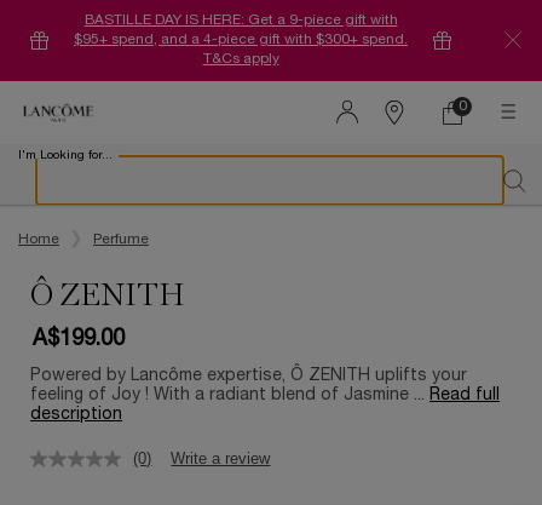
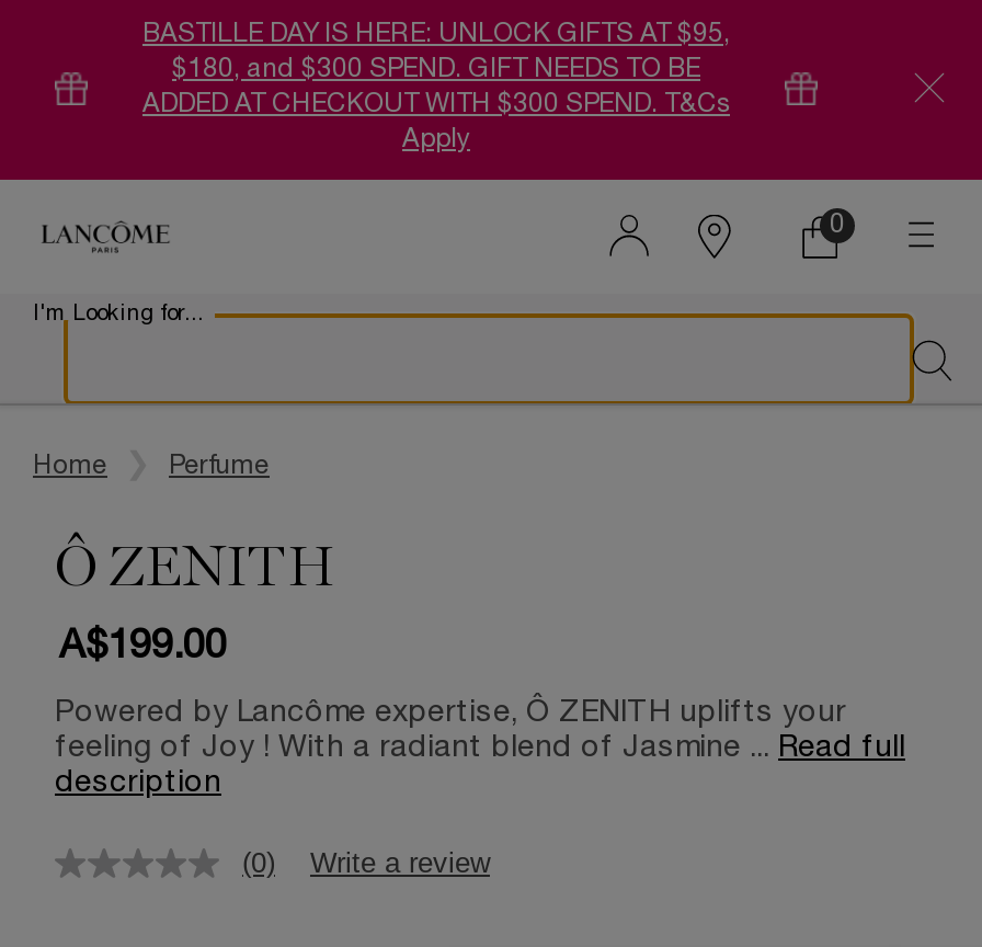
- BASTILLE DAY IS HERE: Get a 9-piece gift with
- $95+ spend, and a 4-piece gift with $300+ spend.
- T&Cs apply
+ BASTILLE DAY IS HERE: UNLOCK GIFTS AT $95,
+ $180, and $300 SPEND. GIFT NEEDS TO BE
+ ADDED AT CHECKOUT WITH $300 SPEND. T&Cs
+ Apply
